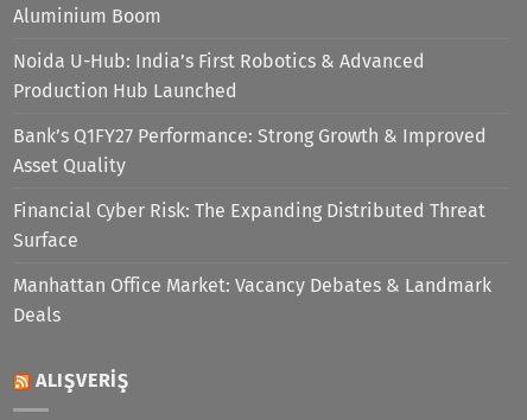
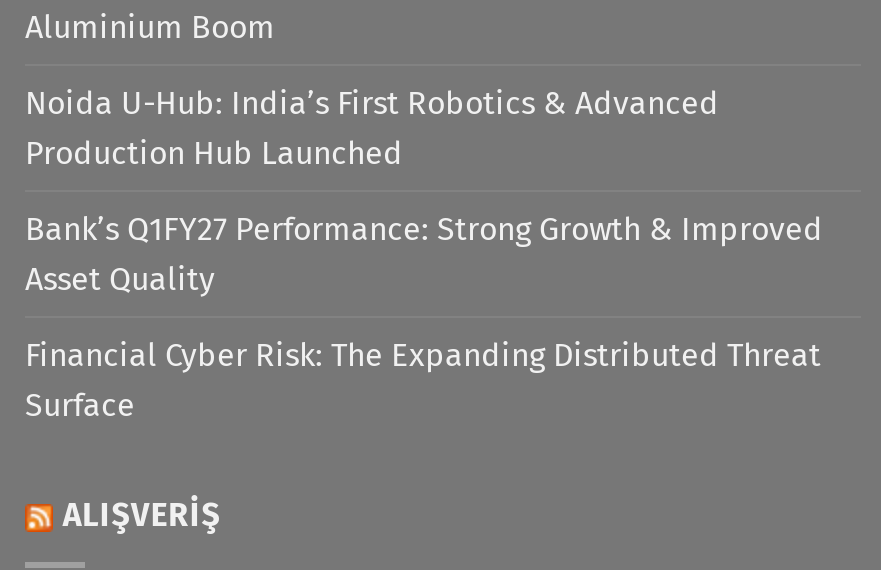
- Manhattan Office Market: Vacancy Debates & Landmark
- Deals
